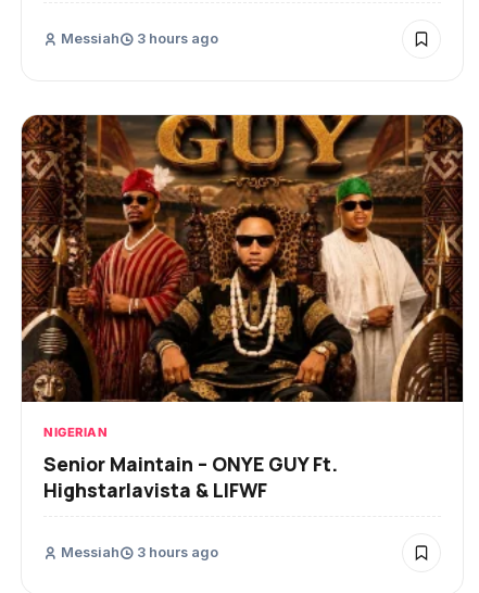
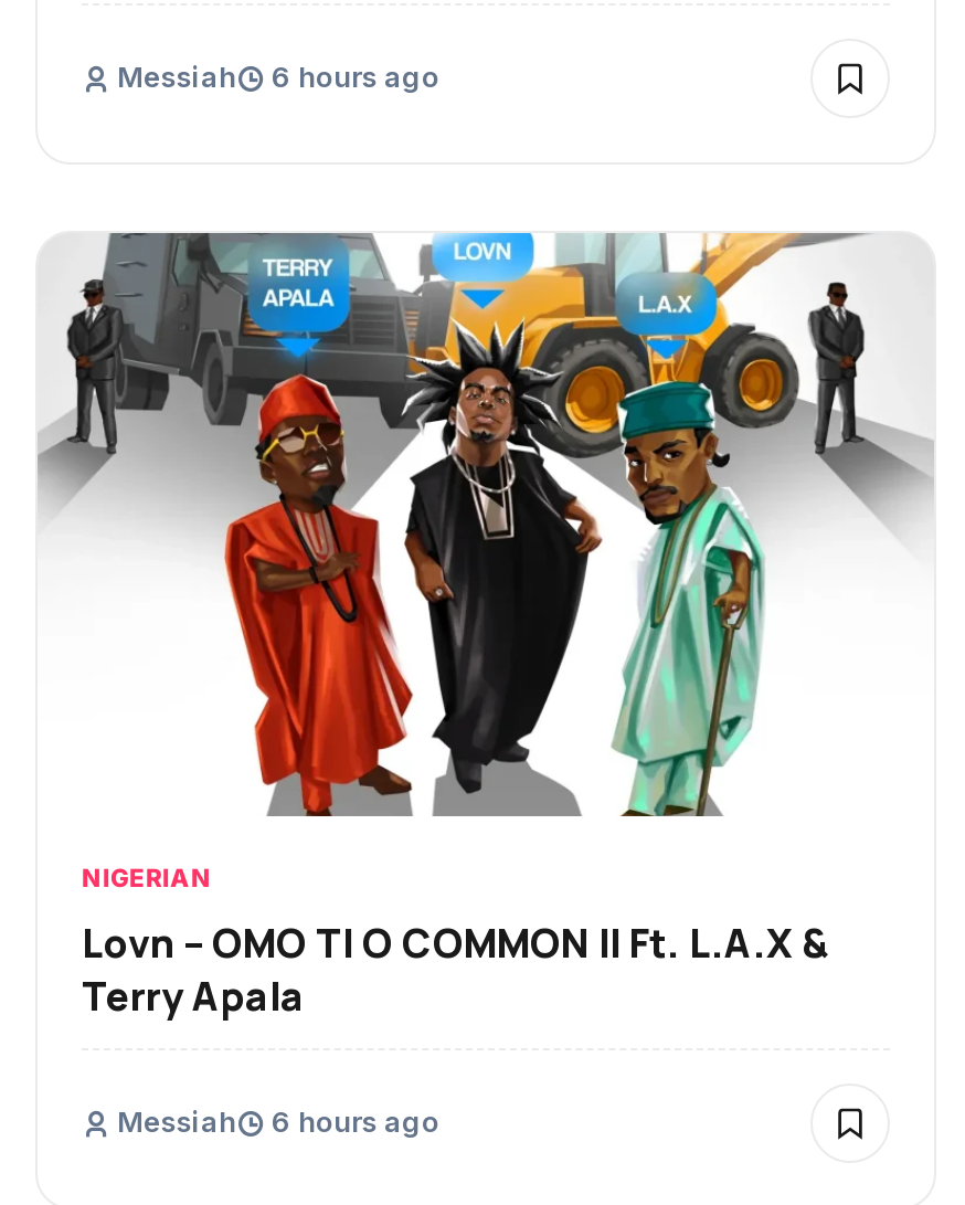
- Messiah 3 hours ago
+ Messiah 6 hours ago

- [image]
+ [image]

- Senior Maintain – ONYE GUY Ft.
- Highstarlavista & LIFWF
+ Lovn – OMO TI O COMMON II Ft. L.A.X &
+ Terry Apala

- Messiah 3 hours ago
+ Messiah 6 hours ago
